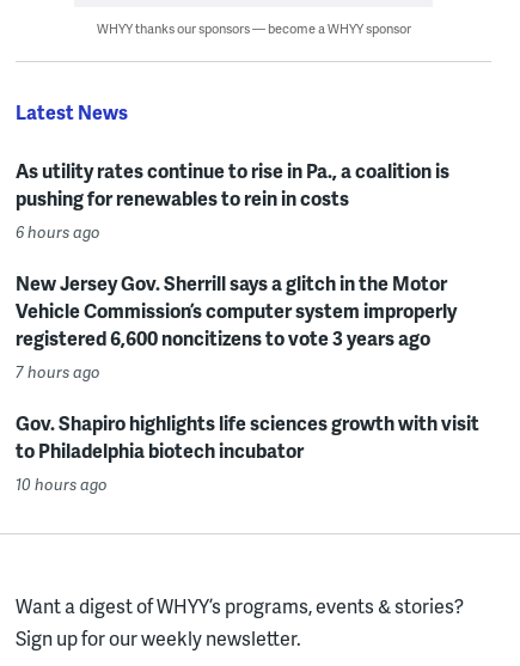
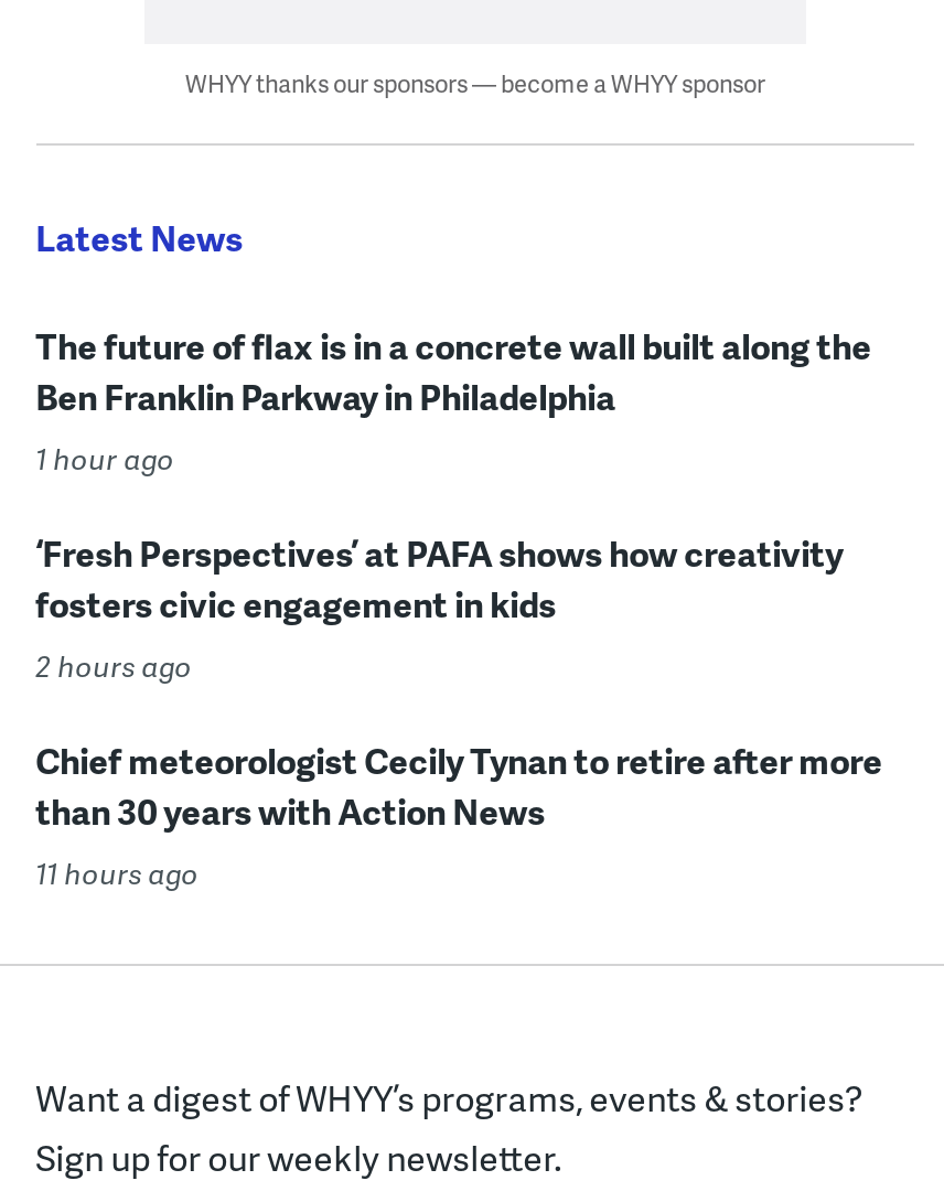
- As utility rates continue to rise in Pa., a coalition is
- pushing for renewables to rein in costs
- 6 hours ago
+ The future of flax is in a concrete wall built along the
+ Ben Franklin Parkway in Philadelphia
+ 1 hour ago

- New Jersey Gov. Sherrill says a glitch in the Motor
- Vehicle Commission’s computer system improperly
- registered 6,600 noncitizens to vote 3 years ago
- 7 hours ago
+ ‘Fresh Perspectives’ at PAFA shows how creativity
+ fosters civic engagement in kids
+ 2 hours ago

- Gov. Shapiro highlights life sciences growth with visit
- to Philadelphia biotech incubator
- 10 hours ago
+ Chief meteorologist Cecily Tynan to retire after more
+ than 30 years with Action News
+ 11 hours ago
